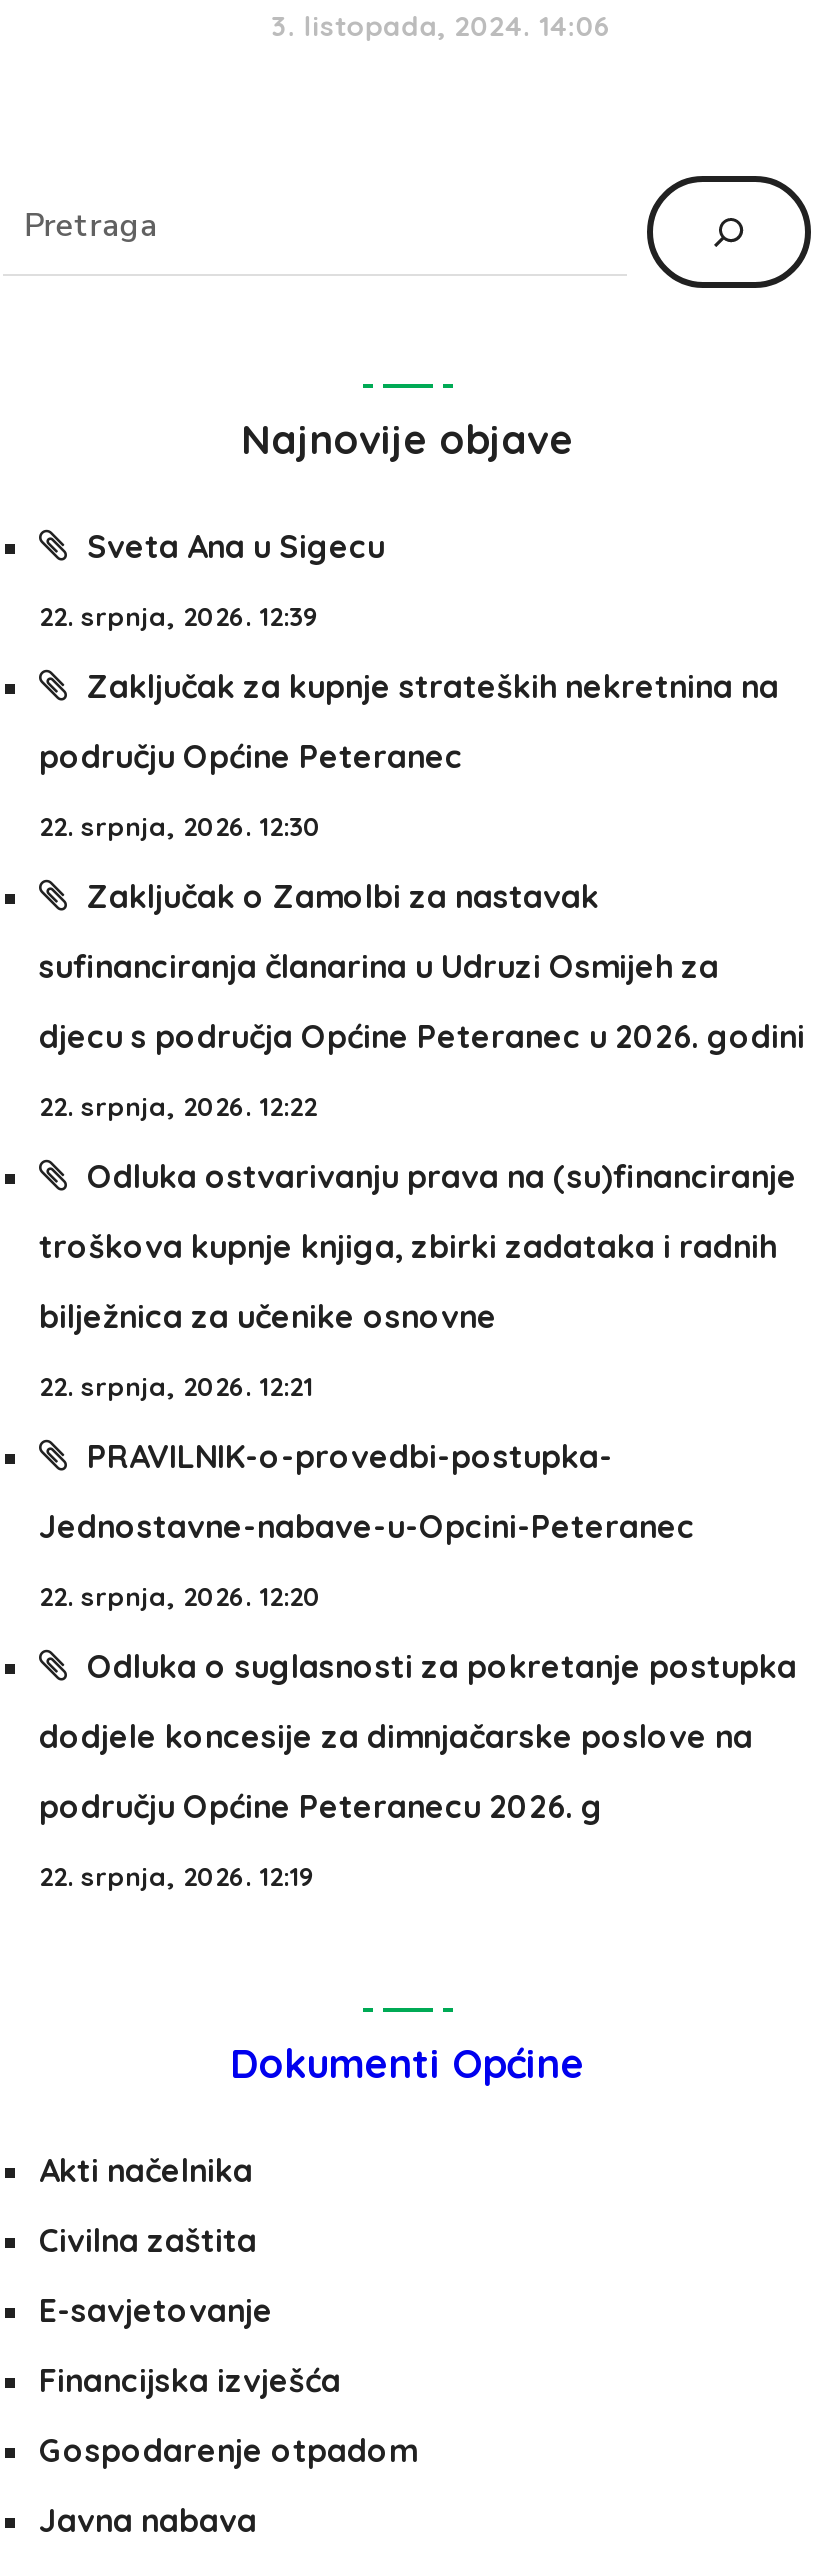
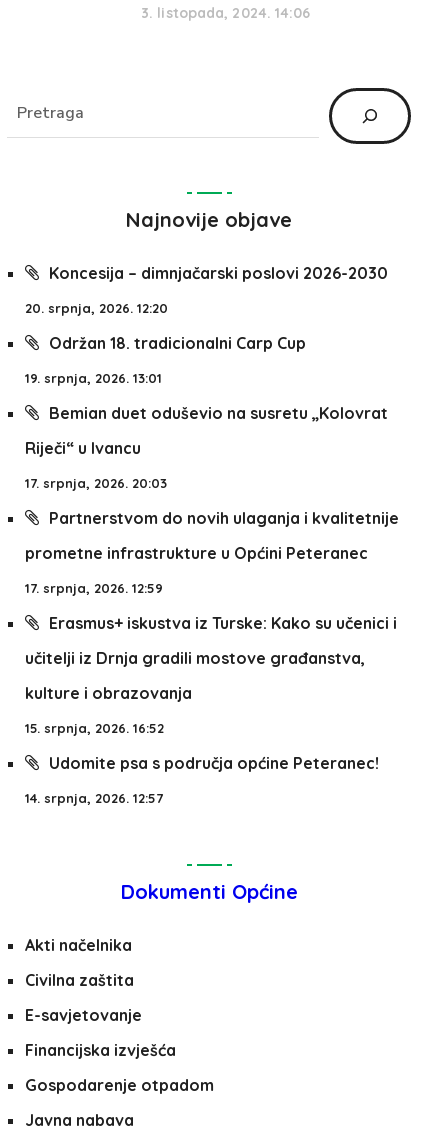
- Sveta Ana u Sigecu
- 22. srpnja, 2026. 12:39
- Zaključak za kupnje strateških nekretnina na
- području Općine Peteranec
- 22. srpnja, 2026. 12:30
- Zaključak o Zamolbi za nastavak
- sufinanciranja članarina u Udruzi Osmijeh za
- djecu s područja Općine Peteranec u 2026. godini
- 22. srpnja, 2026. 12:22
- Odluka ostvarivanju prava na (su)financiranje
- troškova kupnje knjiga, zbirki zadataka i radnih
- bilježnica za učenike osnovne
- 22. srpnja, 2026. 12:21
- PRAVILNIK-o-provedbi-postupka-
- Jednostavne-nabave-u-Opcini-Peteranec
- 22. srpnja, 2026. 12:20
- Odluka o suglasnosti za pokretanje postupka
- dodjele koncesije za dimnjačarske poslove na
- području Općine Peteranecu 2026. g
- 22. srpnja, 2026. 12:19
+ Koncesija – dimnjačarski poslovi 2026-2030
+ 20. srpnja, 2026. 12:20
+ Održan 18. tradicionalni Carp Cup
+ 19. srpnja, 2026. 13:01
+ Bemian duet oduševio na susretu „Kolovrat
+ Riječi“ u Ivancu
+ 17. srpnja, 2026. 20:03
+ Partnerstvom do novih ulaganja i kvalitetnije
+ prometne infrastrukture u Općini Peteranec
+ 17. srpnja, 2026. 12:59
+ Erasmus+ iskustva iz Turske: Kako su učenici i
+ učitelji iz Drnja gradili mostove građanstva,
+ kulture i obrazovanja
+ 15. srpnja, 2026. 16:52
+ Udomite psa s područja općine Peteranec!
+ 14. srpnja, 2026. 12:57
